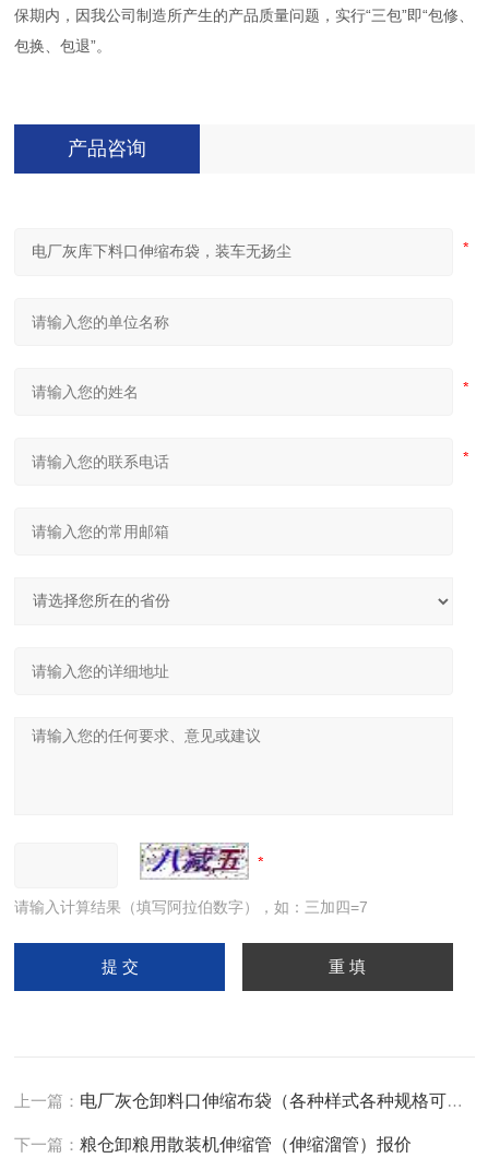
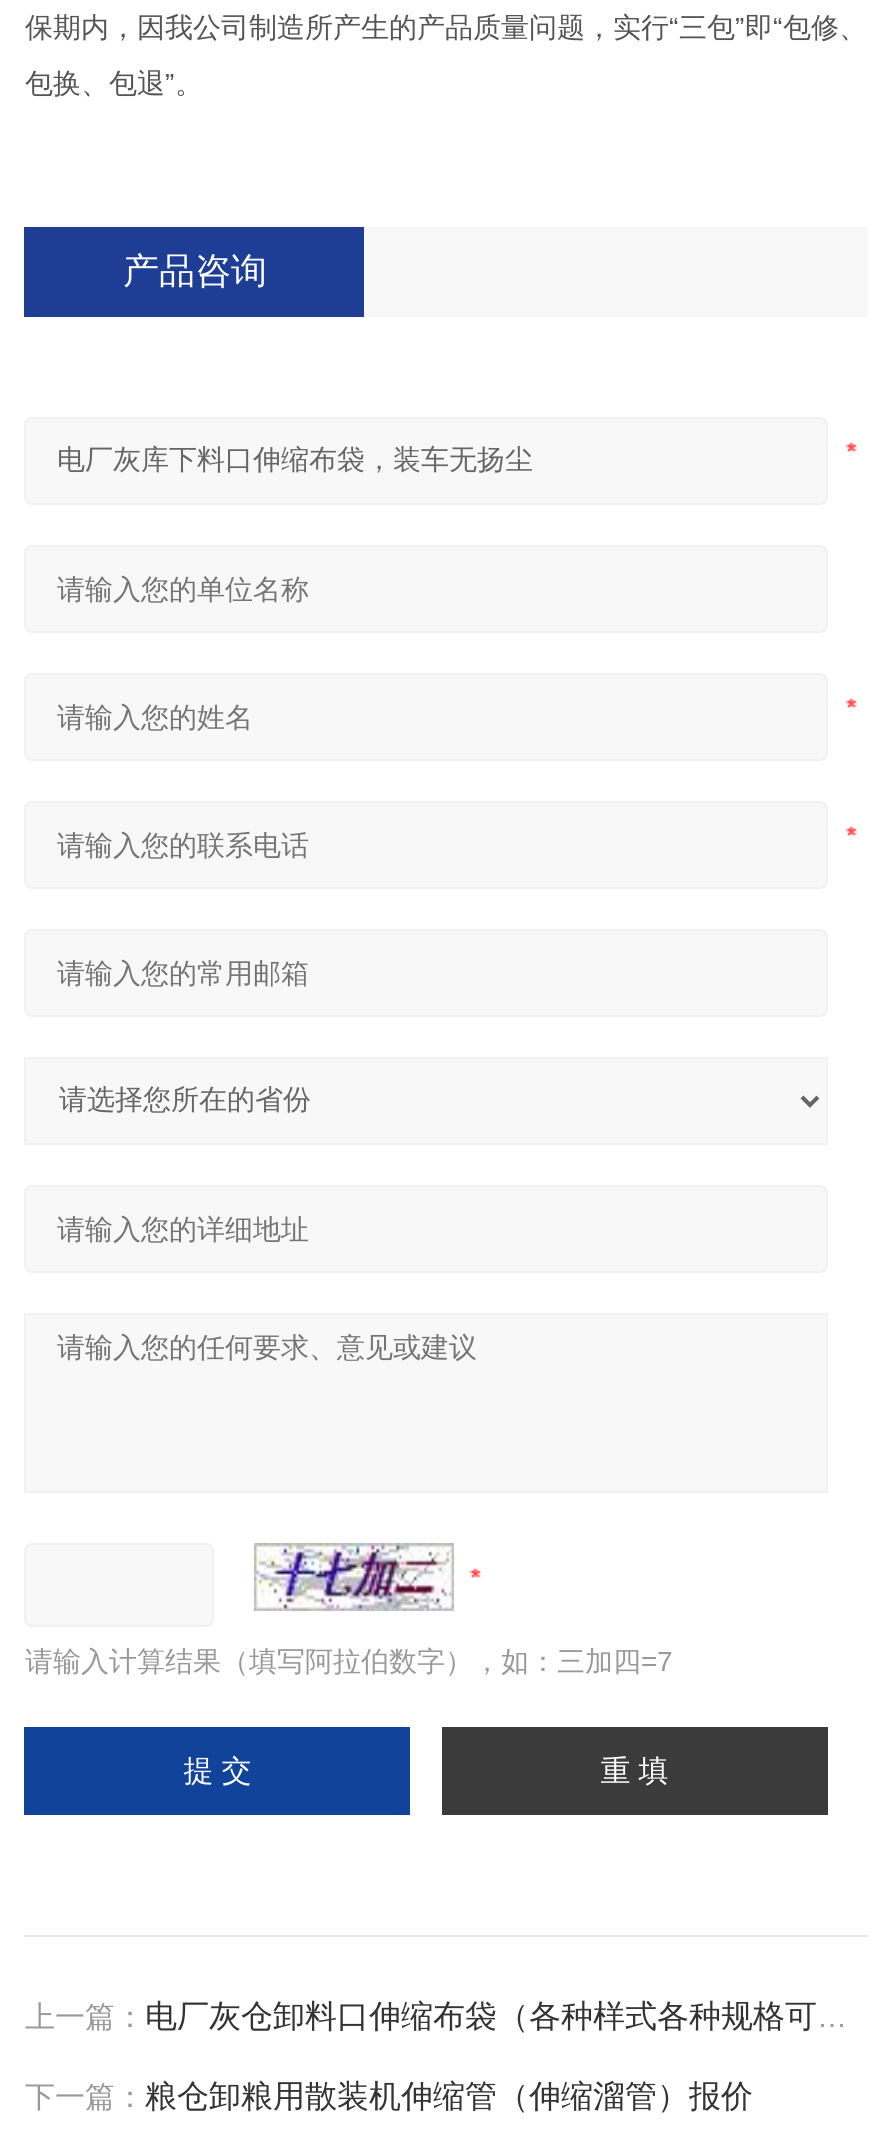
- [image]
+ [image]
